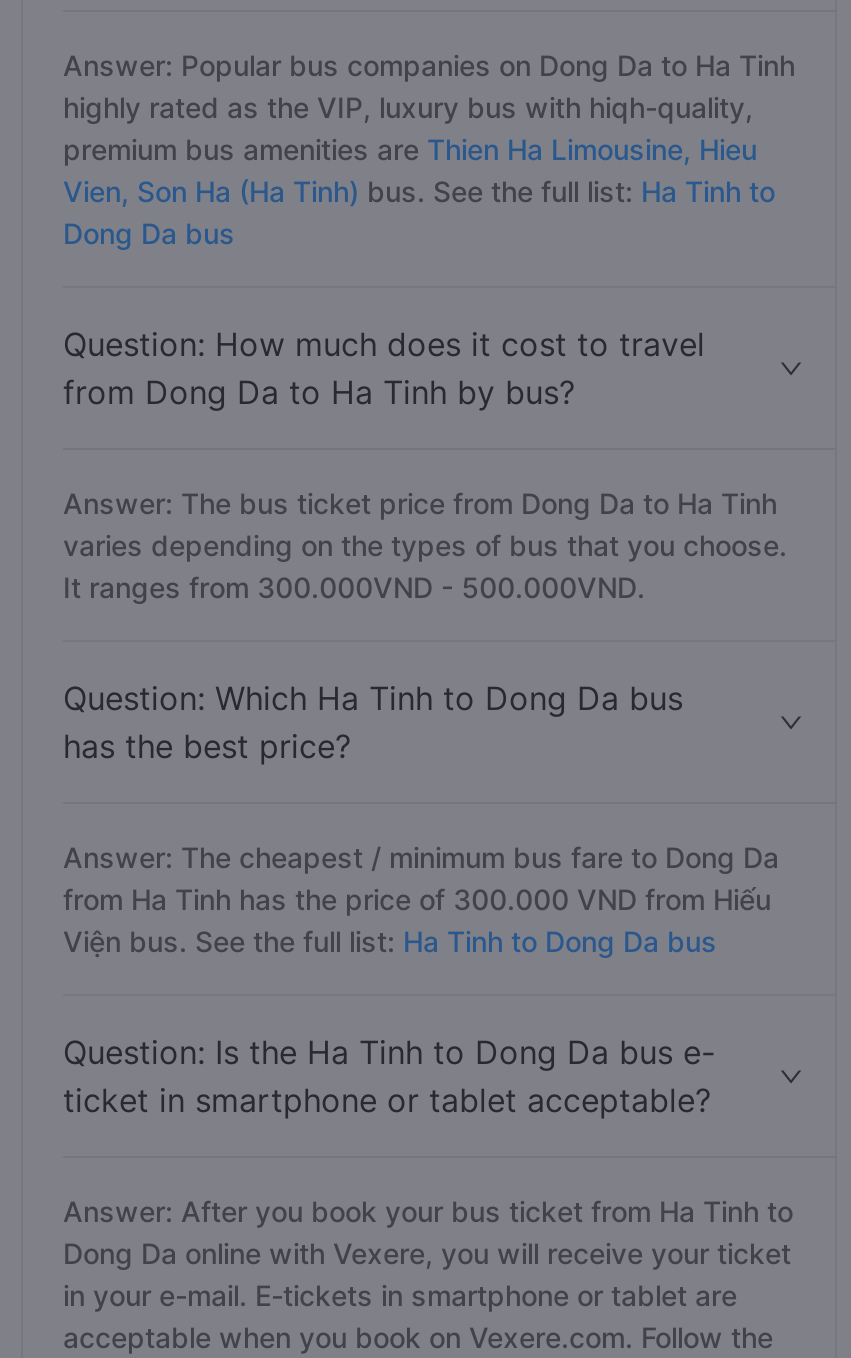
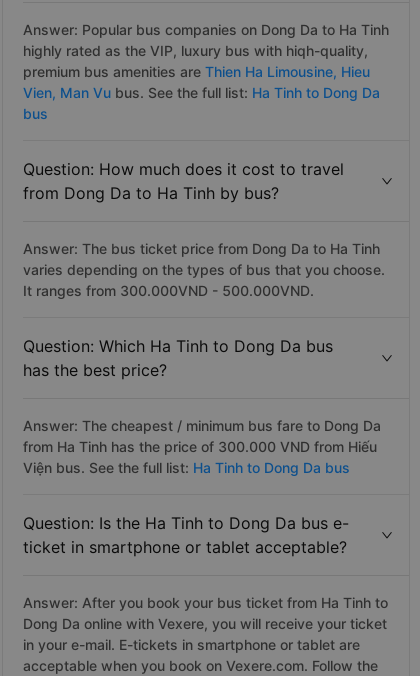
- Vien, Son Ha (Ha Tinh) bus. See the full list: Ha Tinh to
- Dong Da bus
+ Vien, Man Vu bus. See the full list: Ha Tinh to Dong Da
+ bus
